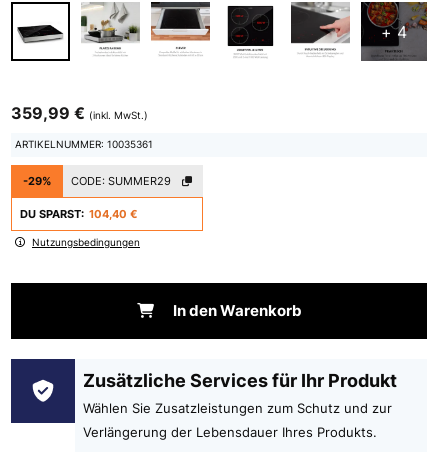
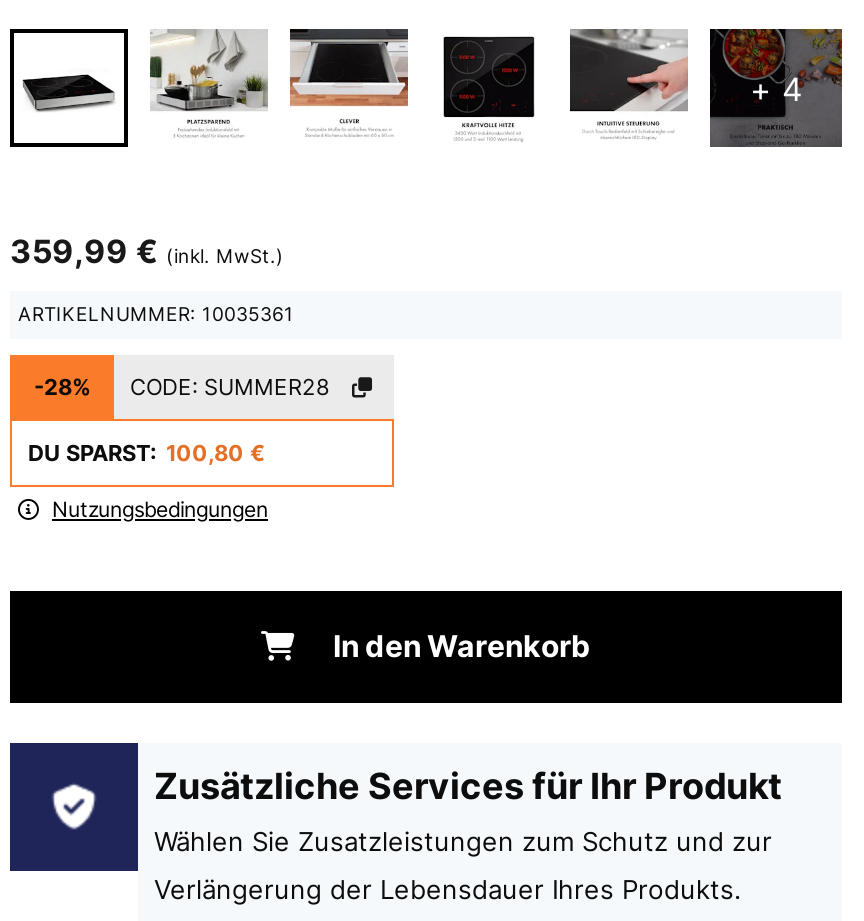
- -29%
+ -28%

- CODE: SUMMER29
+ CODE: SUMMER28

- DU SPARST: 104,40 €
+ DU SPARST: 100,80 €
